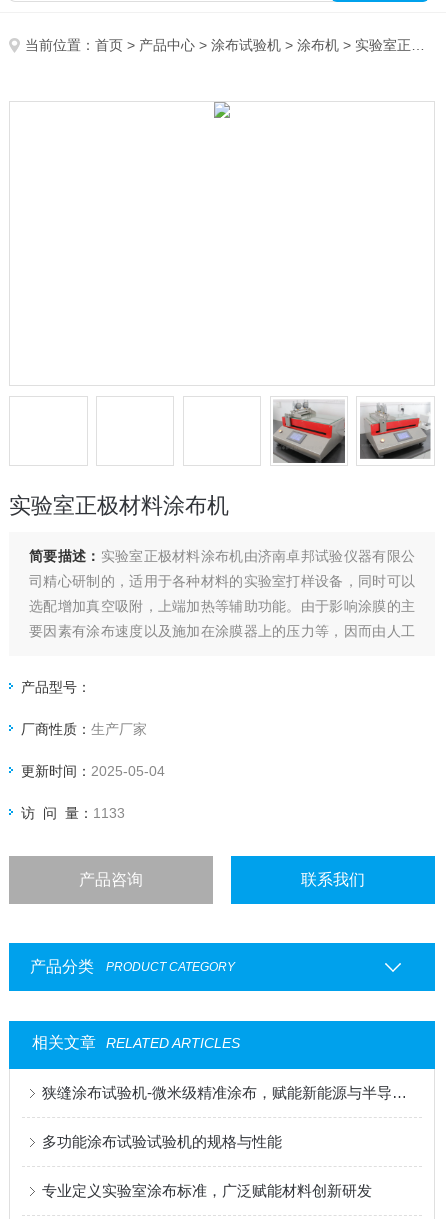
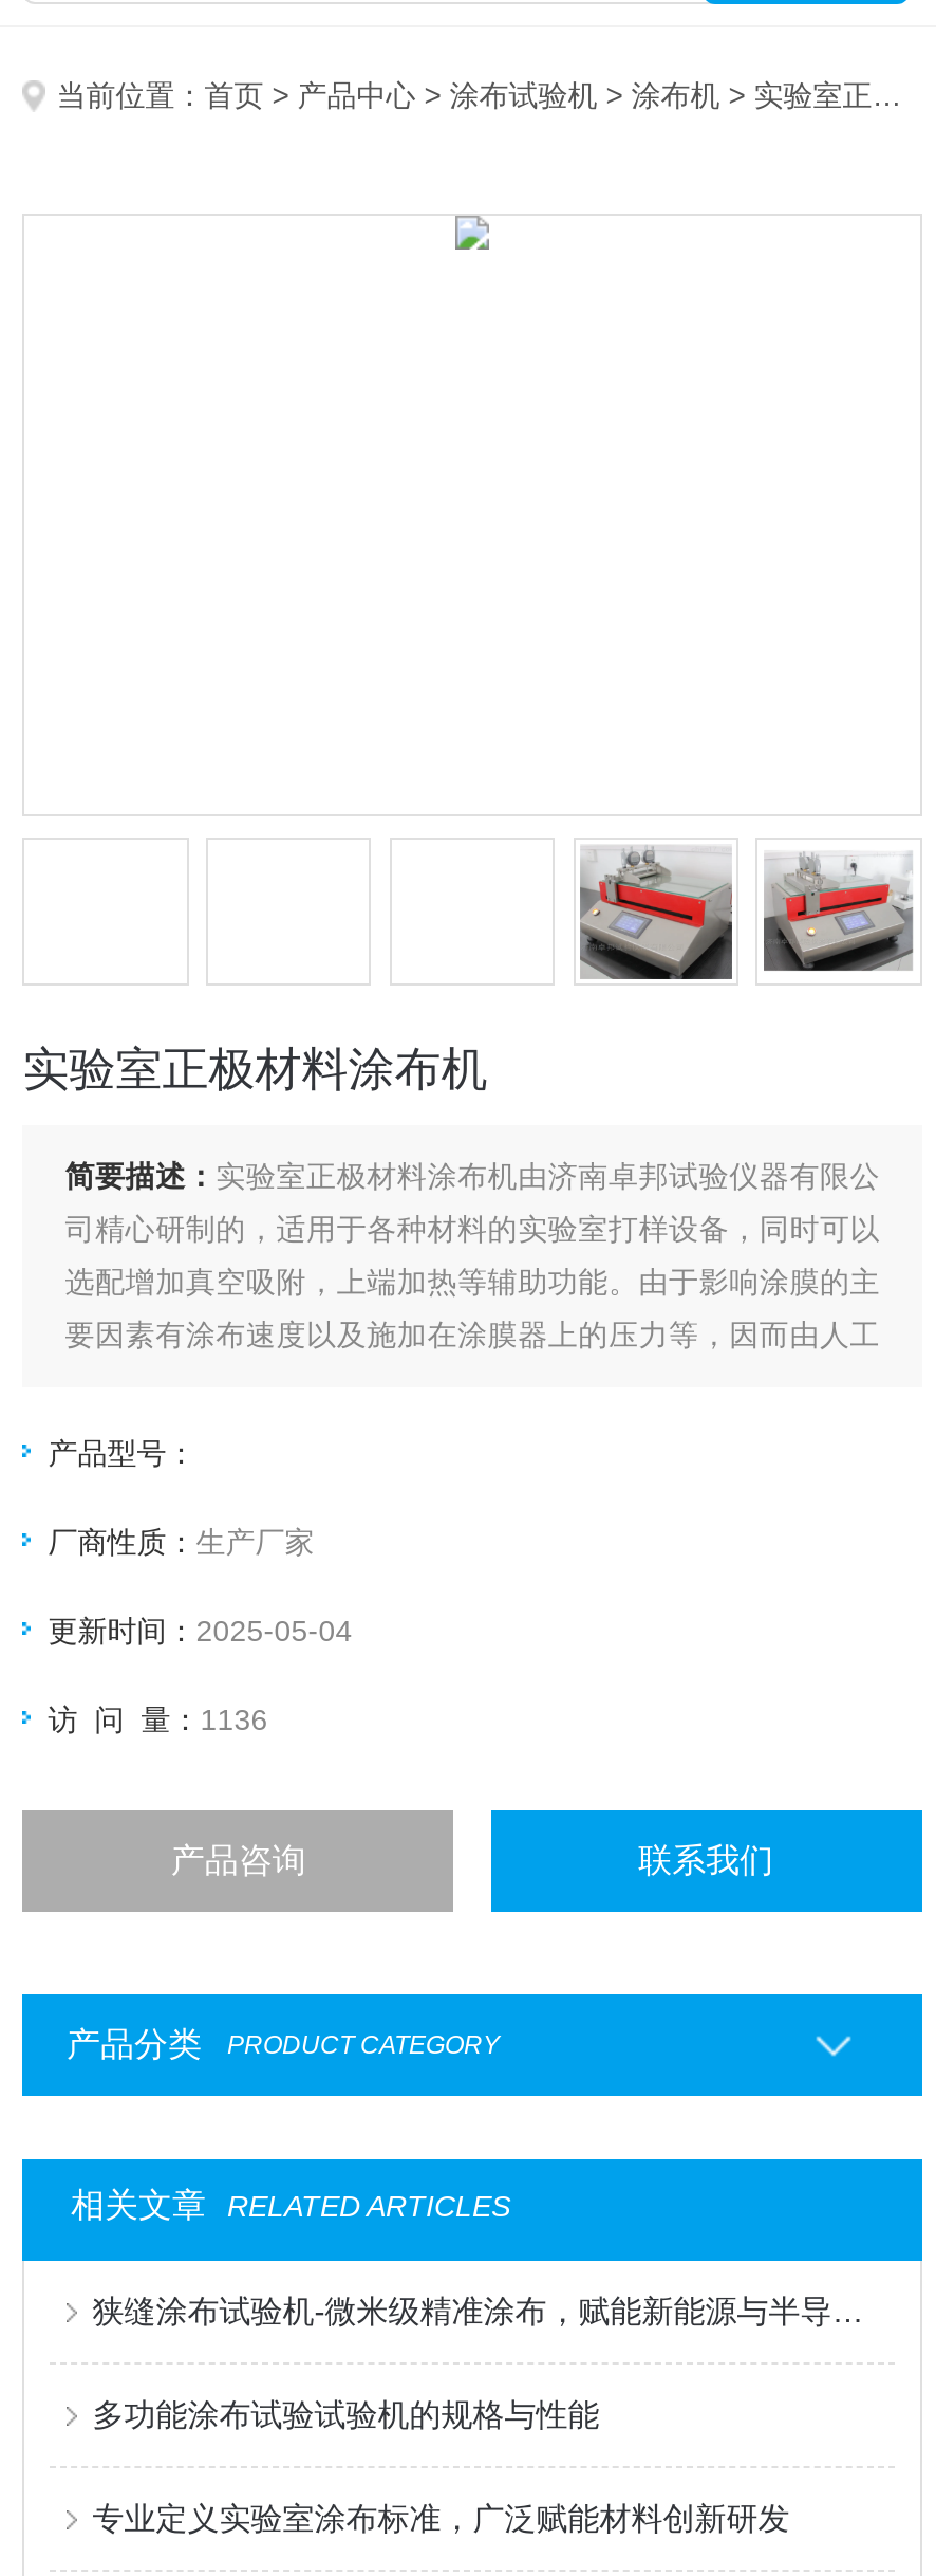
- 访 问 量：1133
+ 访 问 量：1136
